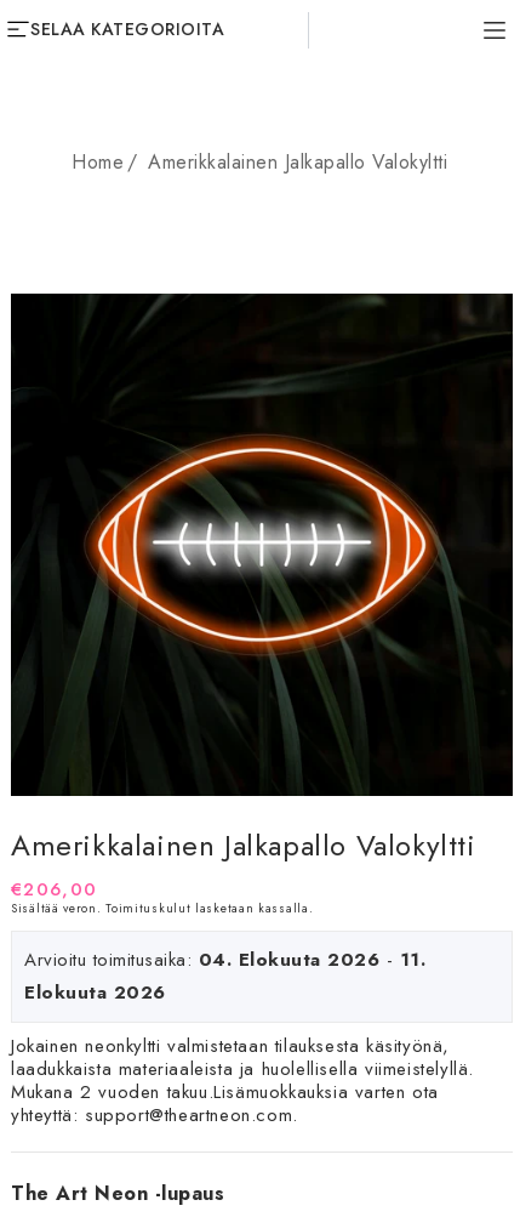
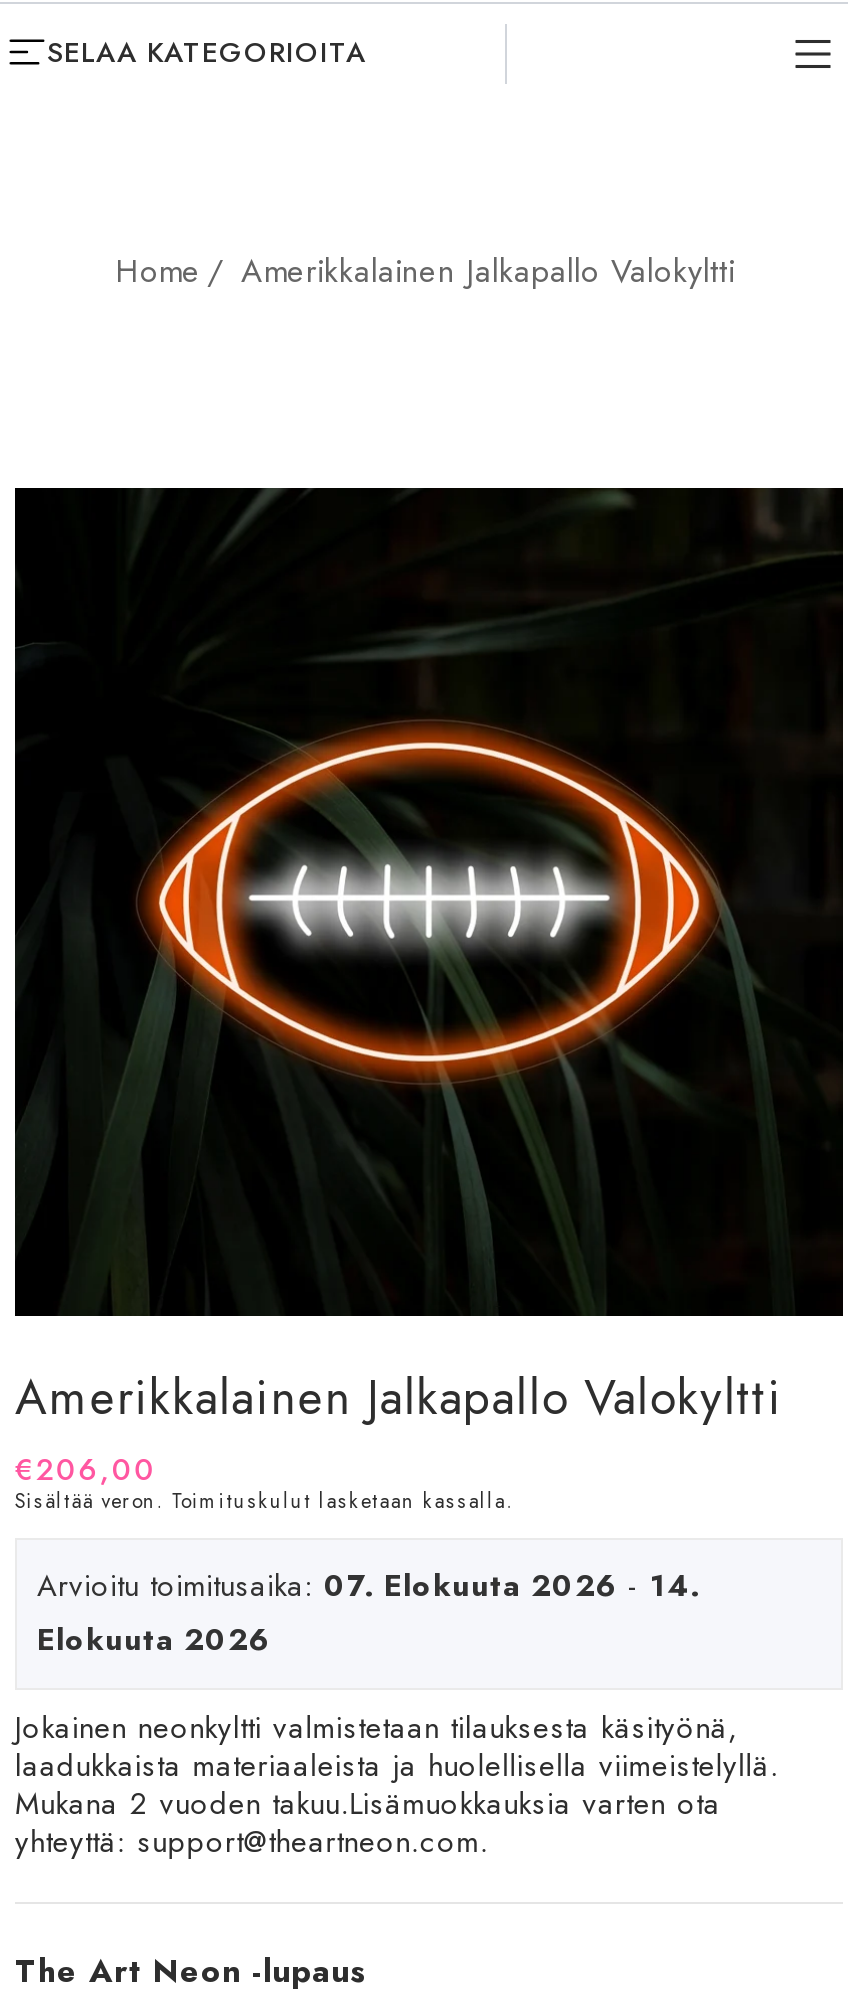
- Arvioitu toimitusaika: 04. Elokuuta 2026 - 11.
+ Arvioitu toimitusaika: 07. Elokuuta 2026 - 14.
